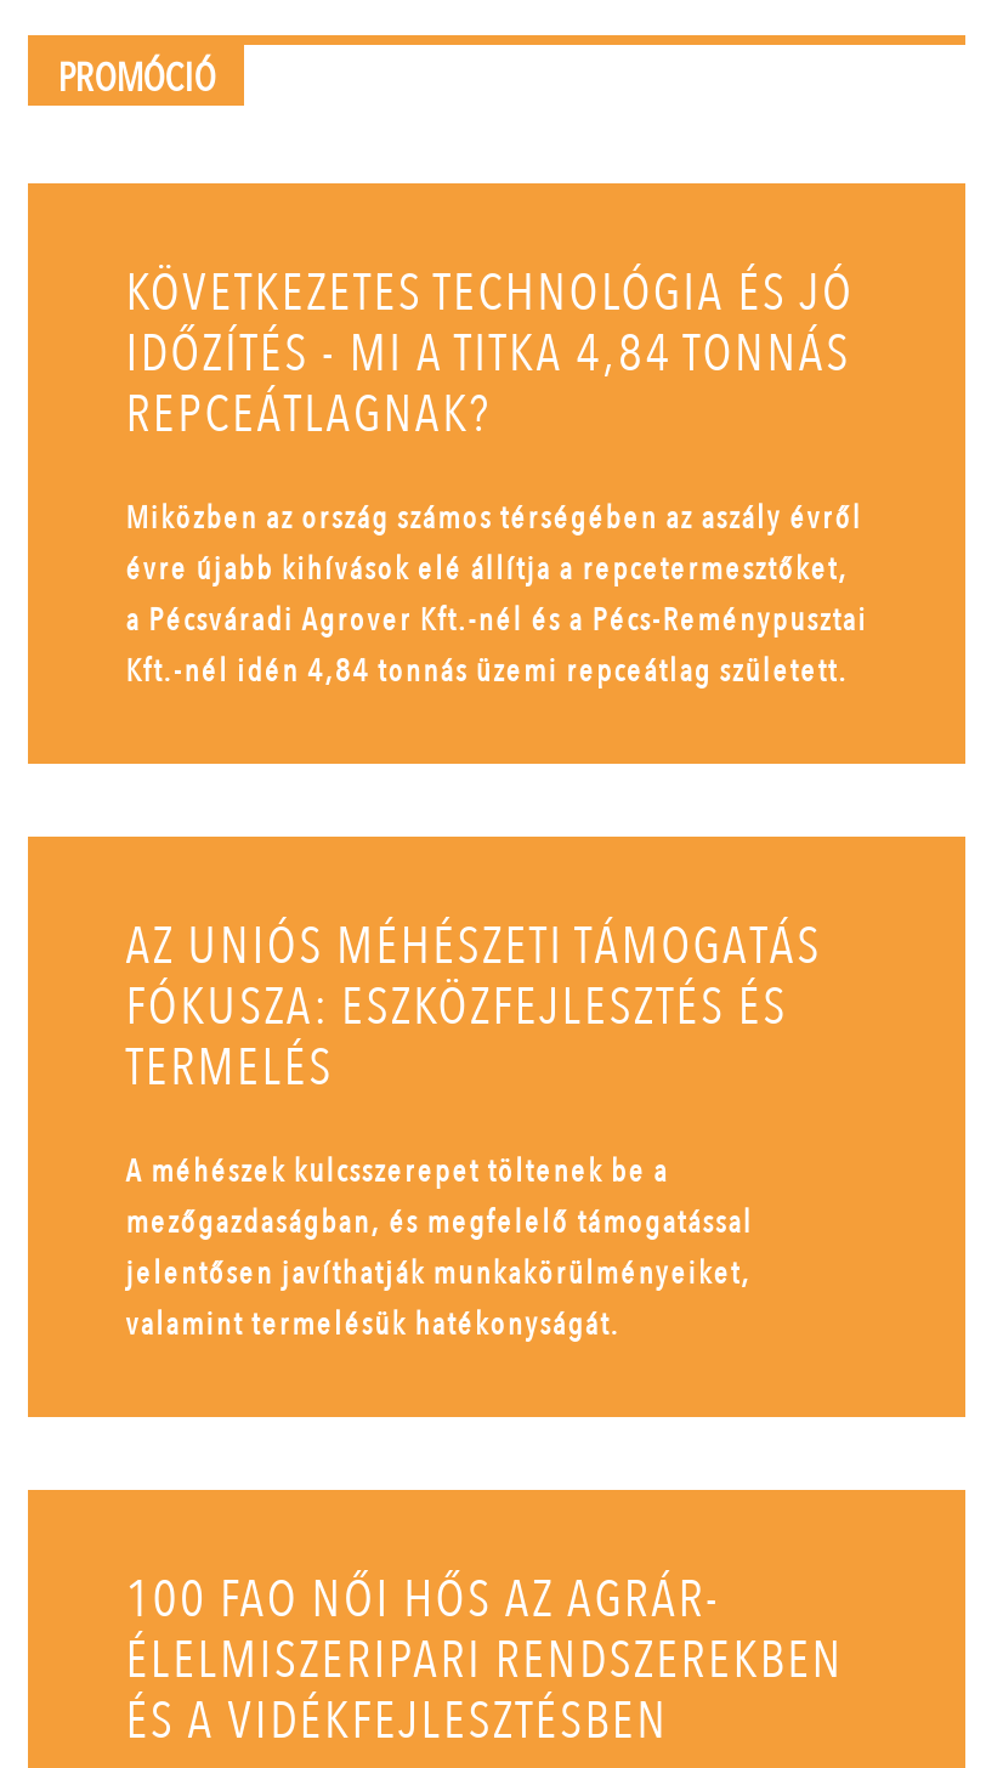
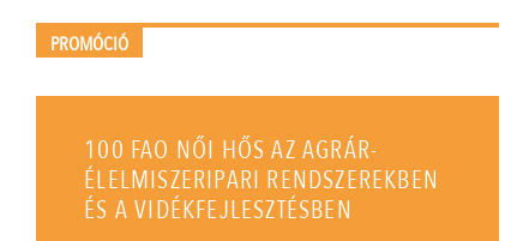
- KÖVETKEZETES TECHNOLÓGIA ÉS JÓ
- IDŐZÍTÉS - MI A TITKA 4,84 TONNÁS
- REPCEÁTLAGNAK?
- Miközben az ország számos térségében az aszály évről
- évre újabb kihívások elé állítja a repcetermesztőket,
- a Pécsváradi Agrover Kft.-nél és a Pécs-Reménypusztai
- Kft.-nél idén 4,84 tonnás üzemi repceátlag született.

- AZ UNIÓS MÉHÉSZETI TÁMOGATÁS
- FÓKUSZA: ESZKÖZFEJLESZTÉS ÉS
- TERMELÉS
- A méhészek kulcsszerepet töltenek be a
- mezőgazdaságban, és megfelelő támogatással
- jelentősen javíthatják munkakörülményeiket,
- valamint termelésük hatékonyságát.
